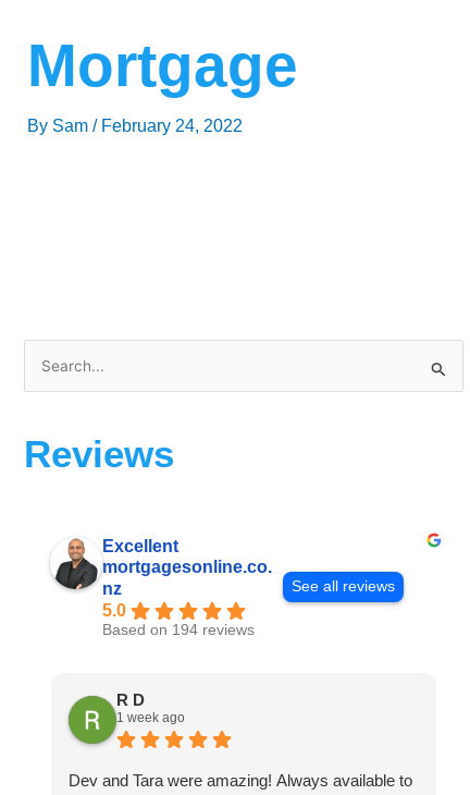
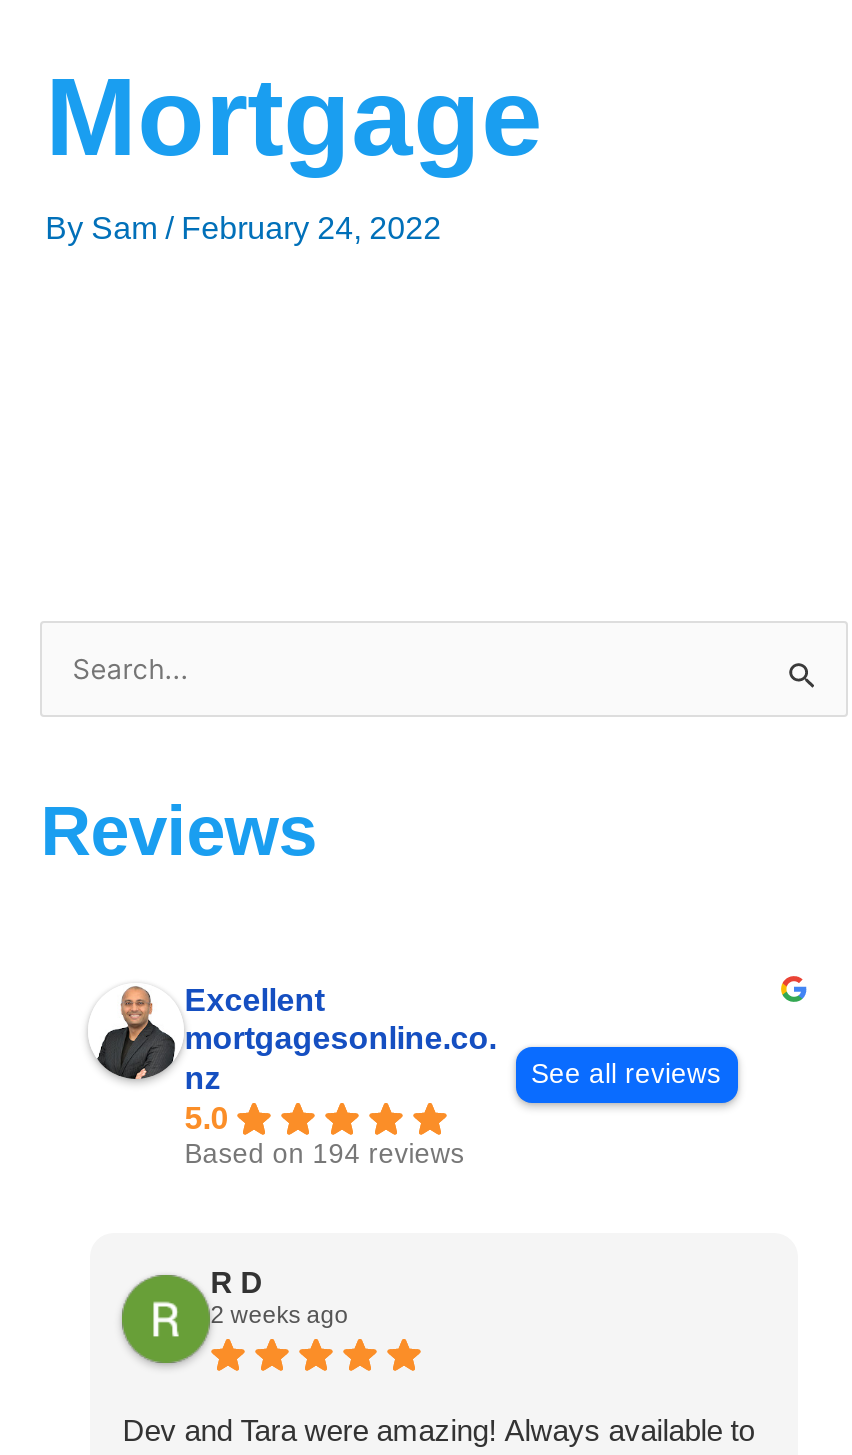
- 1 week ago
+ 2 weeks ago
